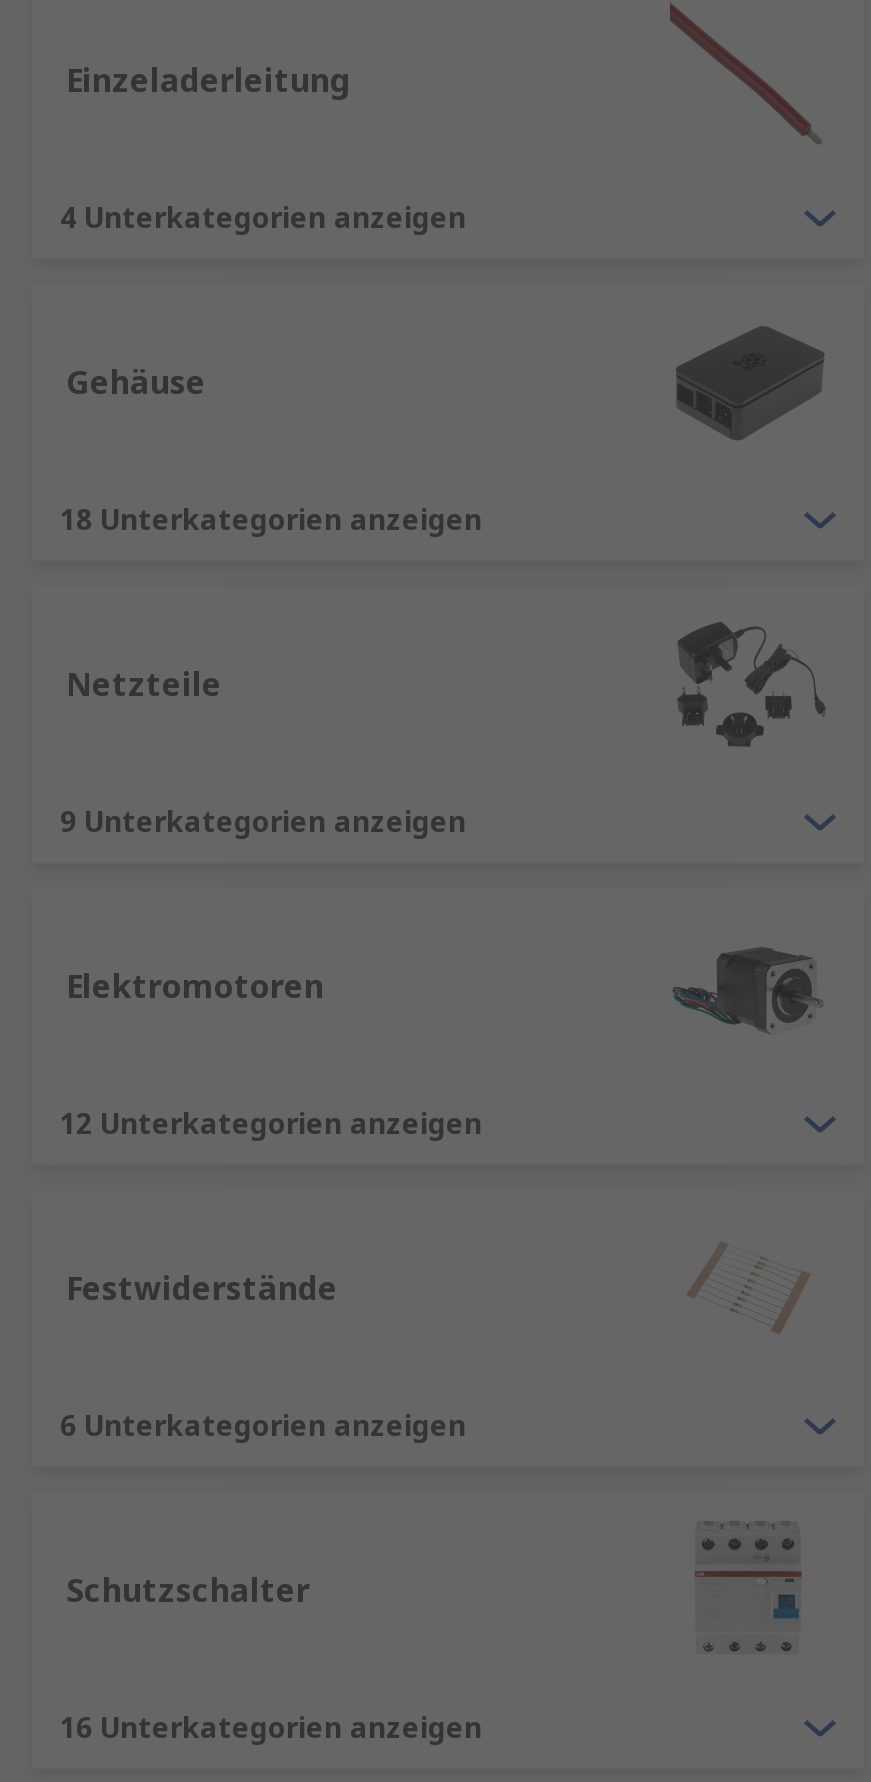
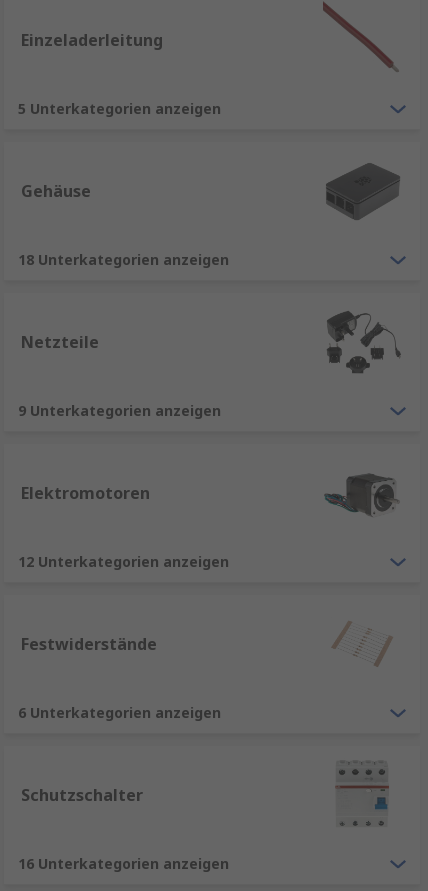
- 4 Unterkategorien anzeigen
+ 5 Unterkategorien anzeigen
